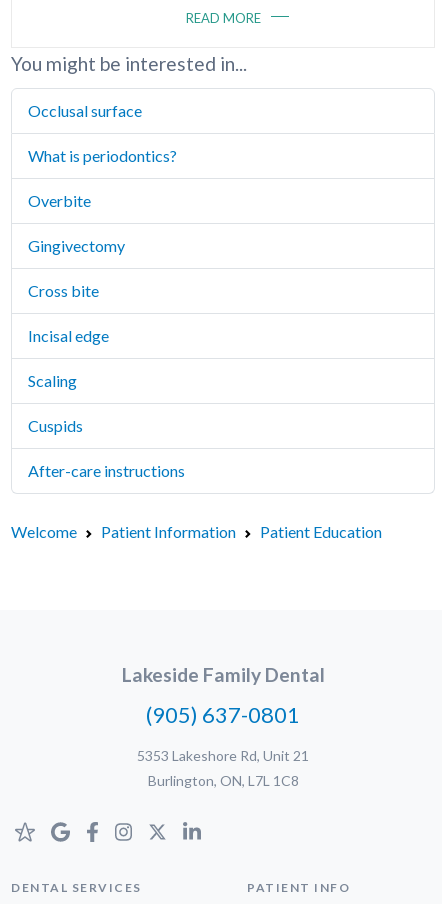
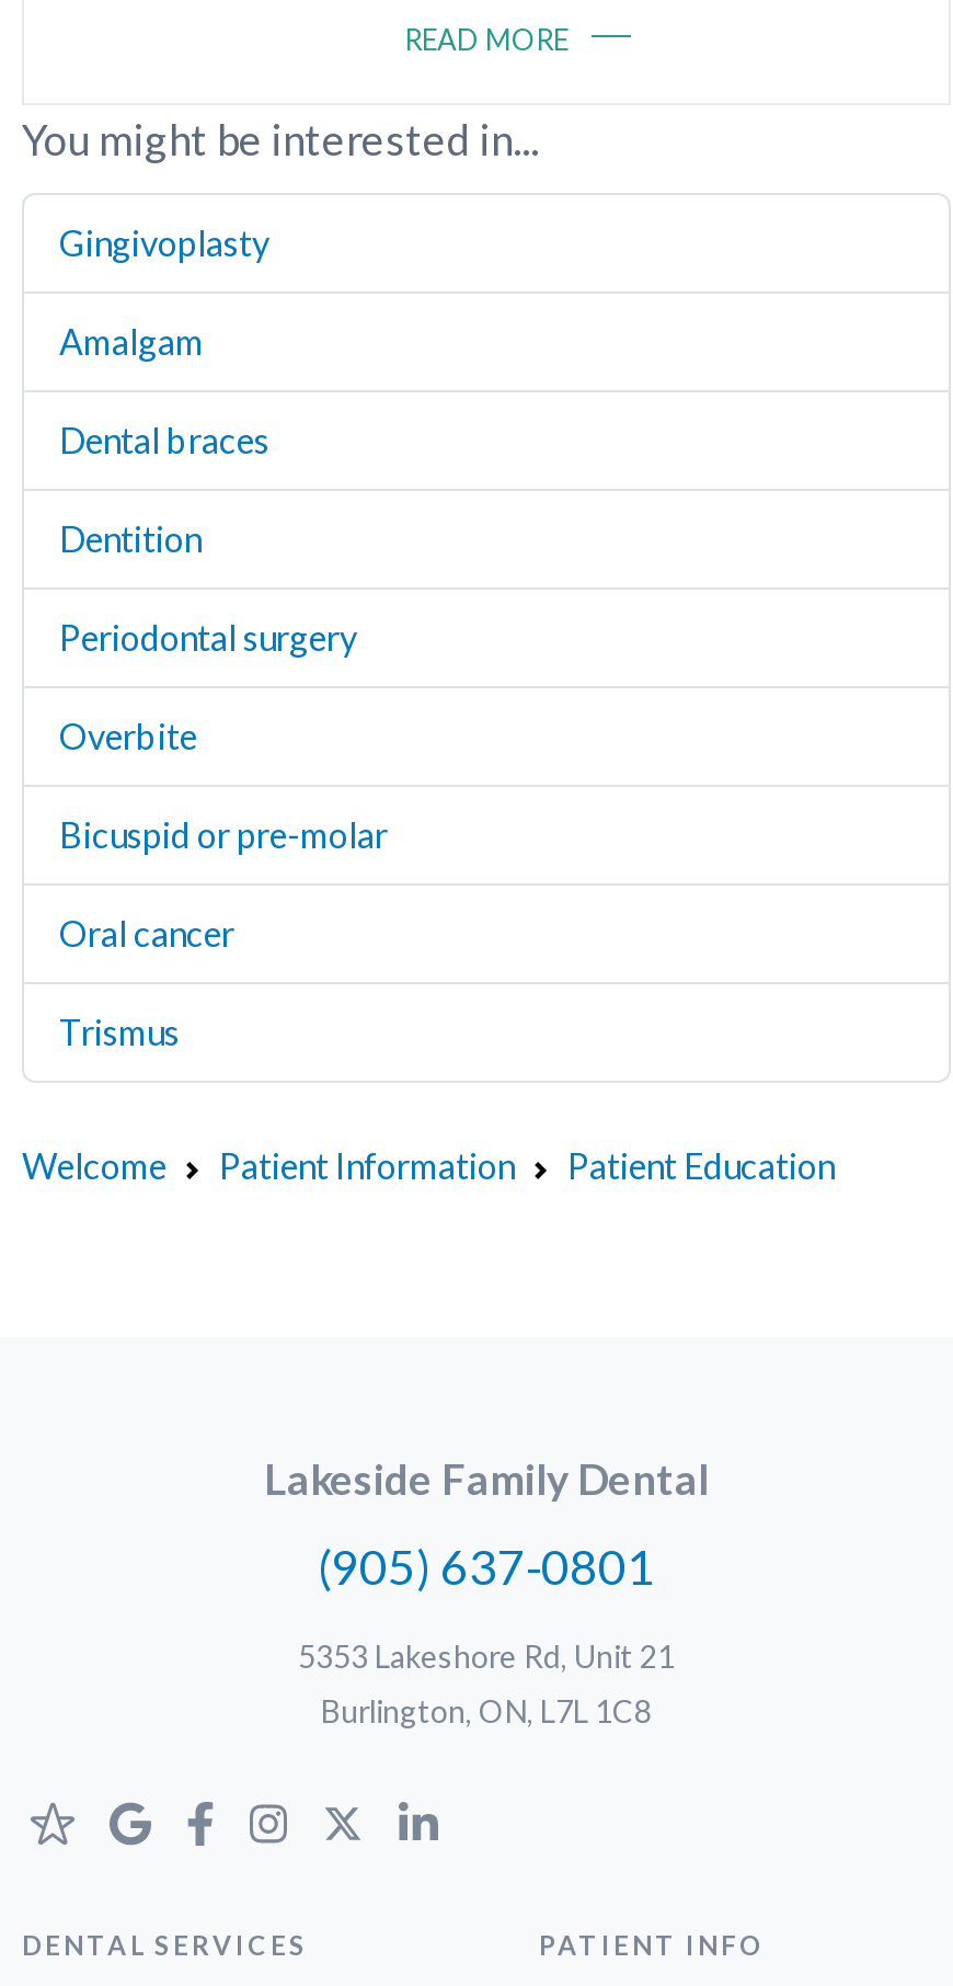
- Occlusal surface
- What is periodontics?
+ Gingivoplasty
+ Amalgam
+ Dental braces
+ Dentition
+ Periodontal surgery

moved down: Overbite

- Gingivectomy
- Cross bite
- Incisal edge
- Scaling
- Cuspids
- After-care instructions
+ Bicuspid or pre-molar
+ Oral cancer
+ Trismus
